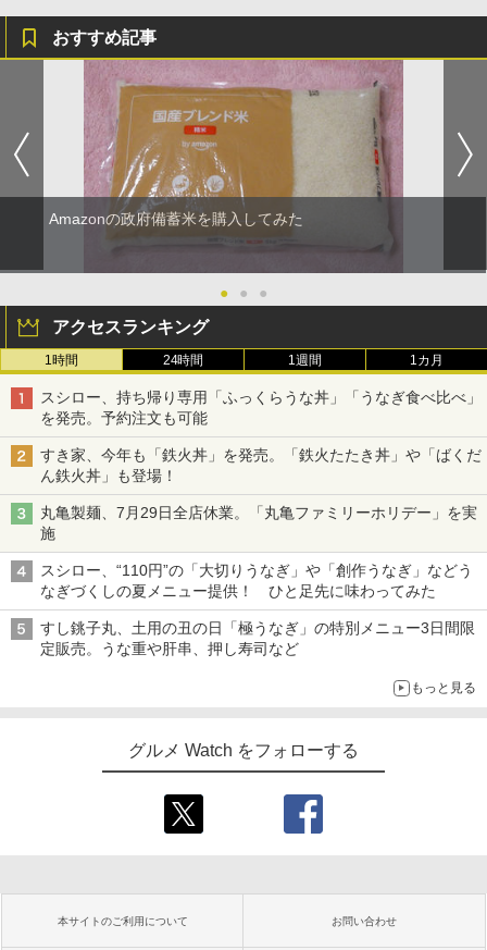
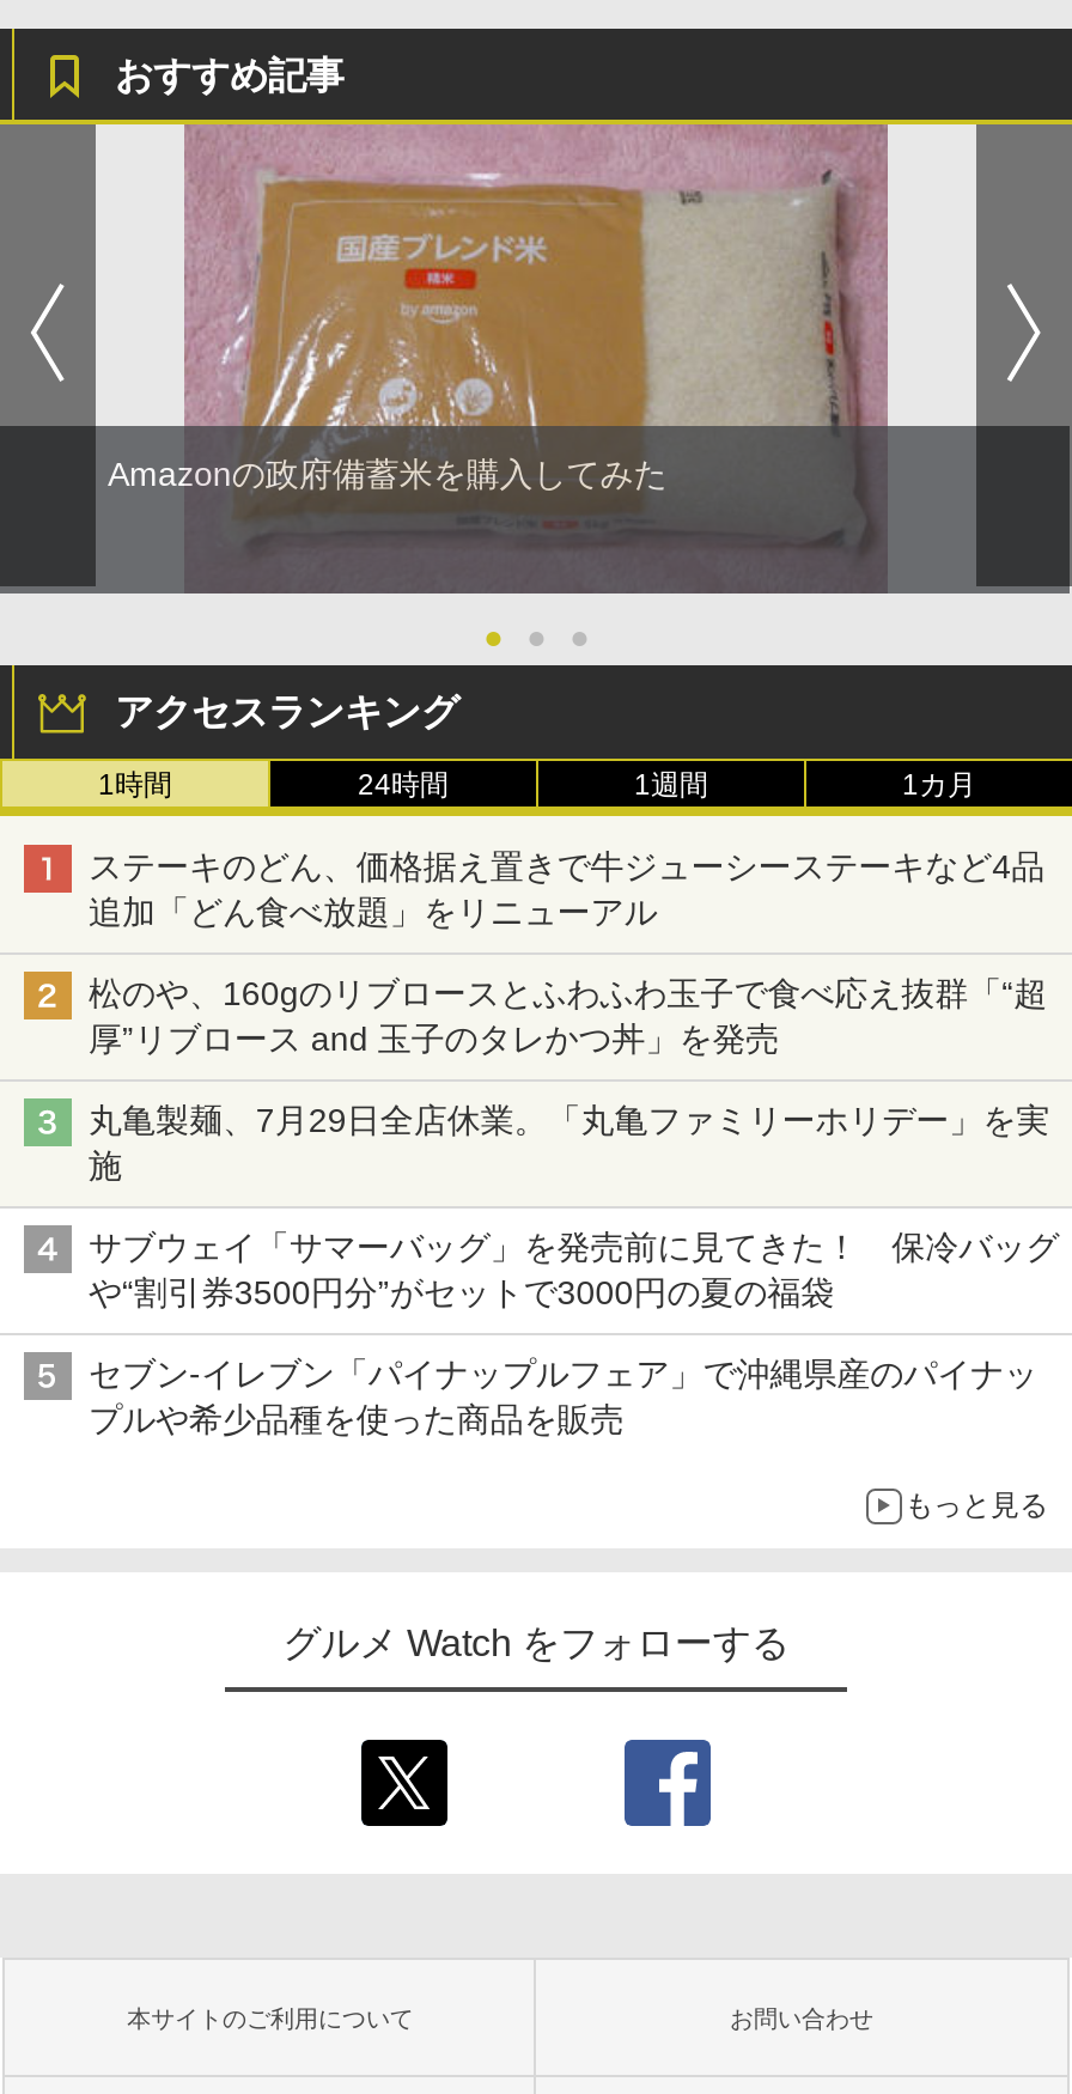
- スシロー、持ち帰り専用「ふっくらうな丼」「うなぎ食べ比べ」
- を発売。予約注文も可能
+ ステーキのどん、価格据え置きで牛ジューシーステーキなど4品
+ 追加「どん食べ放題」をリニューアル

- すき家、今年も「鉄火丼」を発売。「鉄火たたき丼」や「ばくだ
- ん鉄火丼」も登場！
+ 松のや、160gのリブロースとふわふわ玉子で食べ応え抜群「“超
+ 厚”リブロース and 玉子のタレかつ丼」を発売

- スシロー、“110円”の「大切りうなぎ」や「創作うなぎ」などう
- なぎづくしの夏メニュー提供！ ひと足先に味わってみた
+ サブウェイ「サマーバッグ」を発売前に見てきた！ 保冷バッグ
+ や“割引券3500円分”がセットで3000円の夏の福袋

- すし銚子丸、土用の丑の日「極うなぎ」の特別メニュー3日間限
- 定販売。うな重や肝串、押し寿司など
+ セブン-イレブン「パイナップルフェア」で沖縄県産のパイナッ
+ プルや希少品種を使った商品を販売
